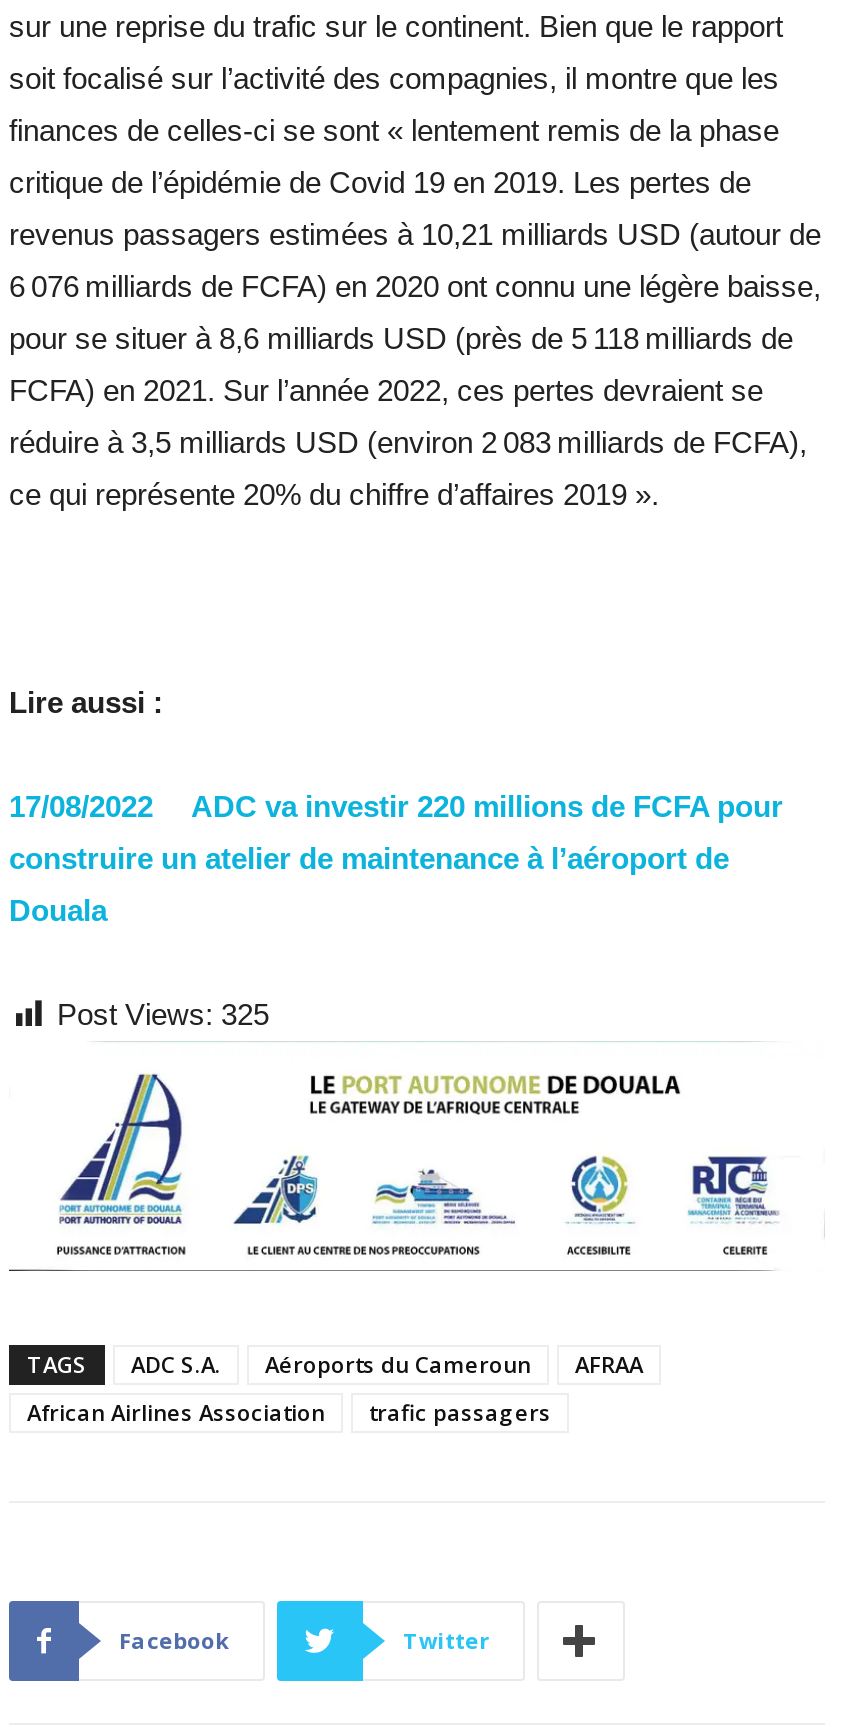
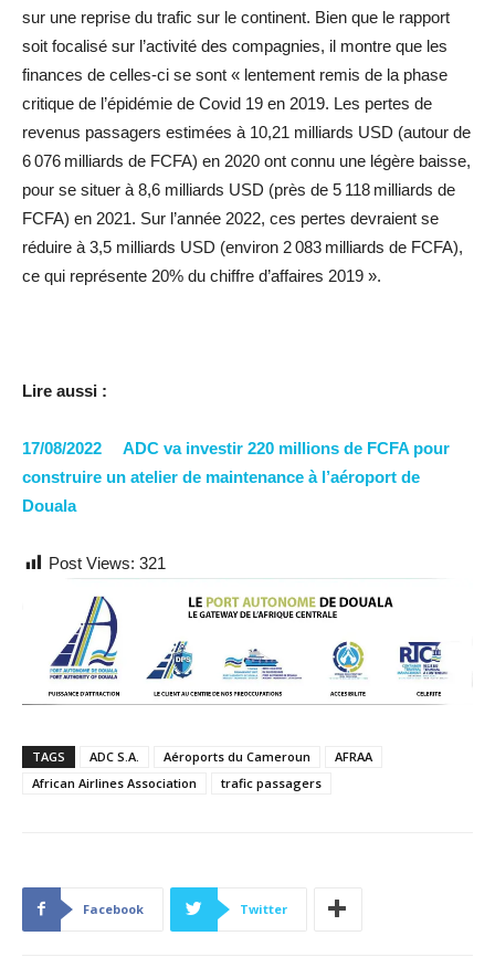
- Post Views: 325
+ Post Views: 321
